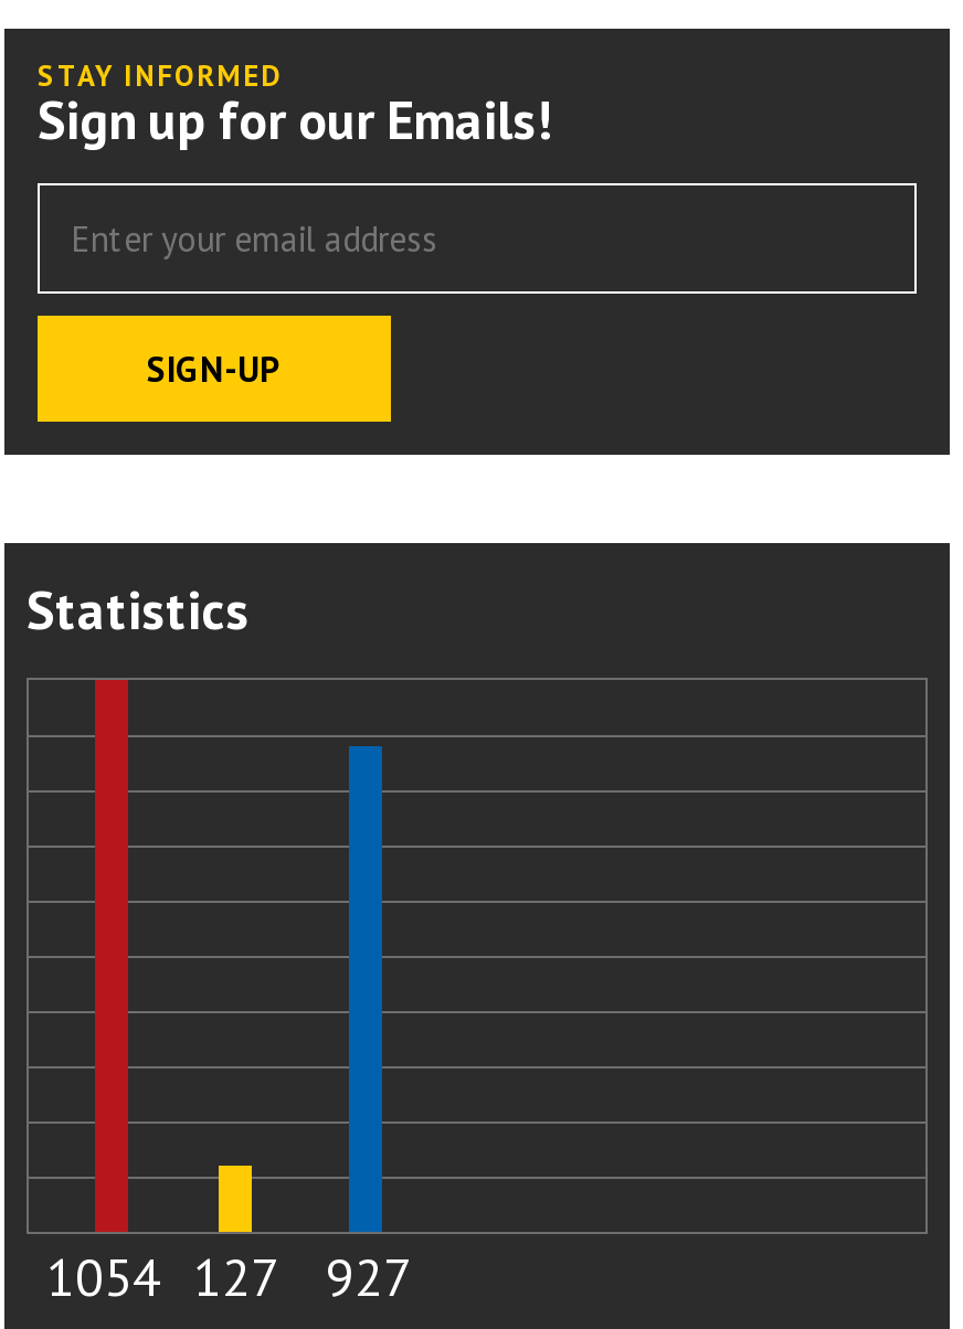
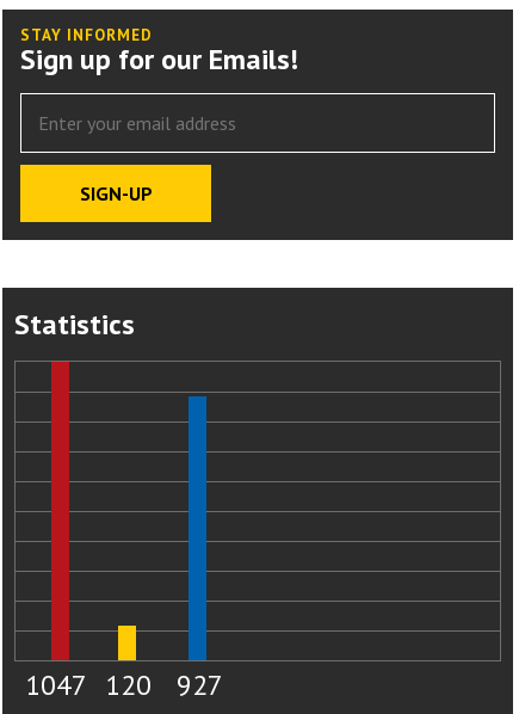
- 1054 127 927
+ 1047 120 927
